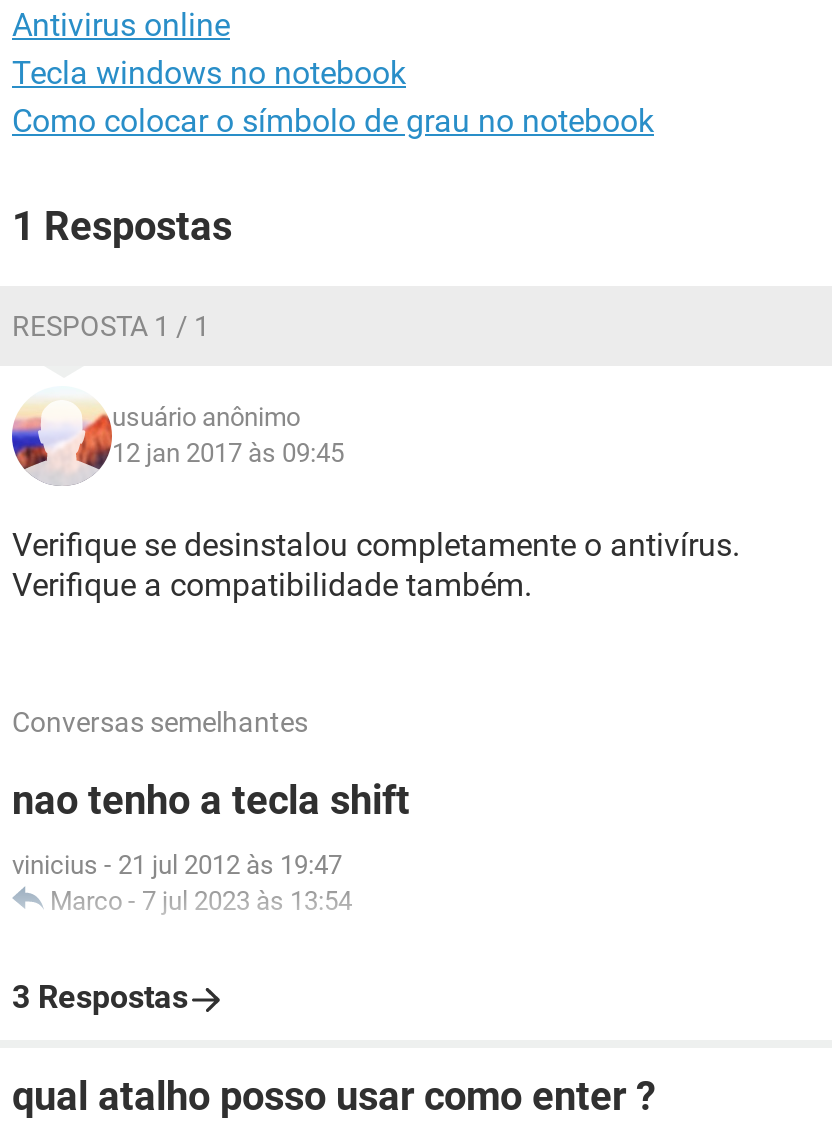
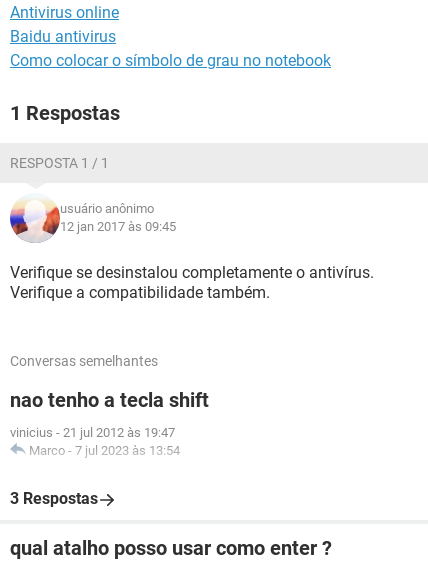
- Tecla windows no notebook
+ Baidu antivirus
